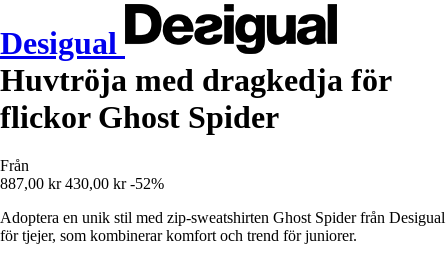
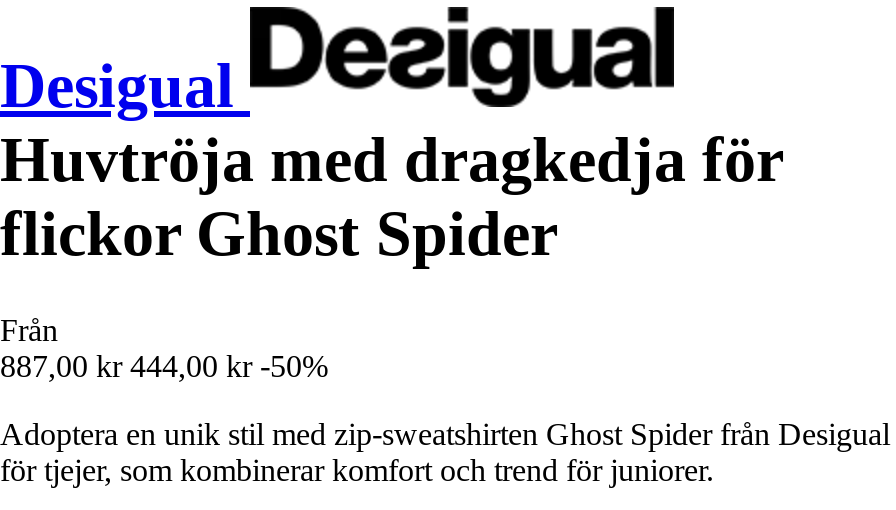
- 887,00 kr 430,00 kr -52%
+ 887,00 kr 444,00 kr -50%
